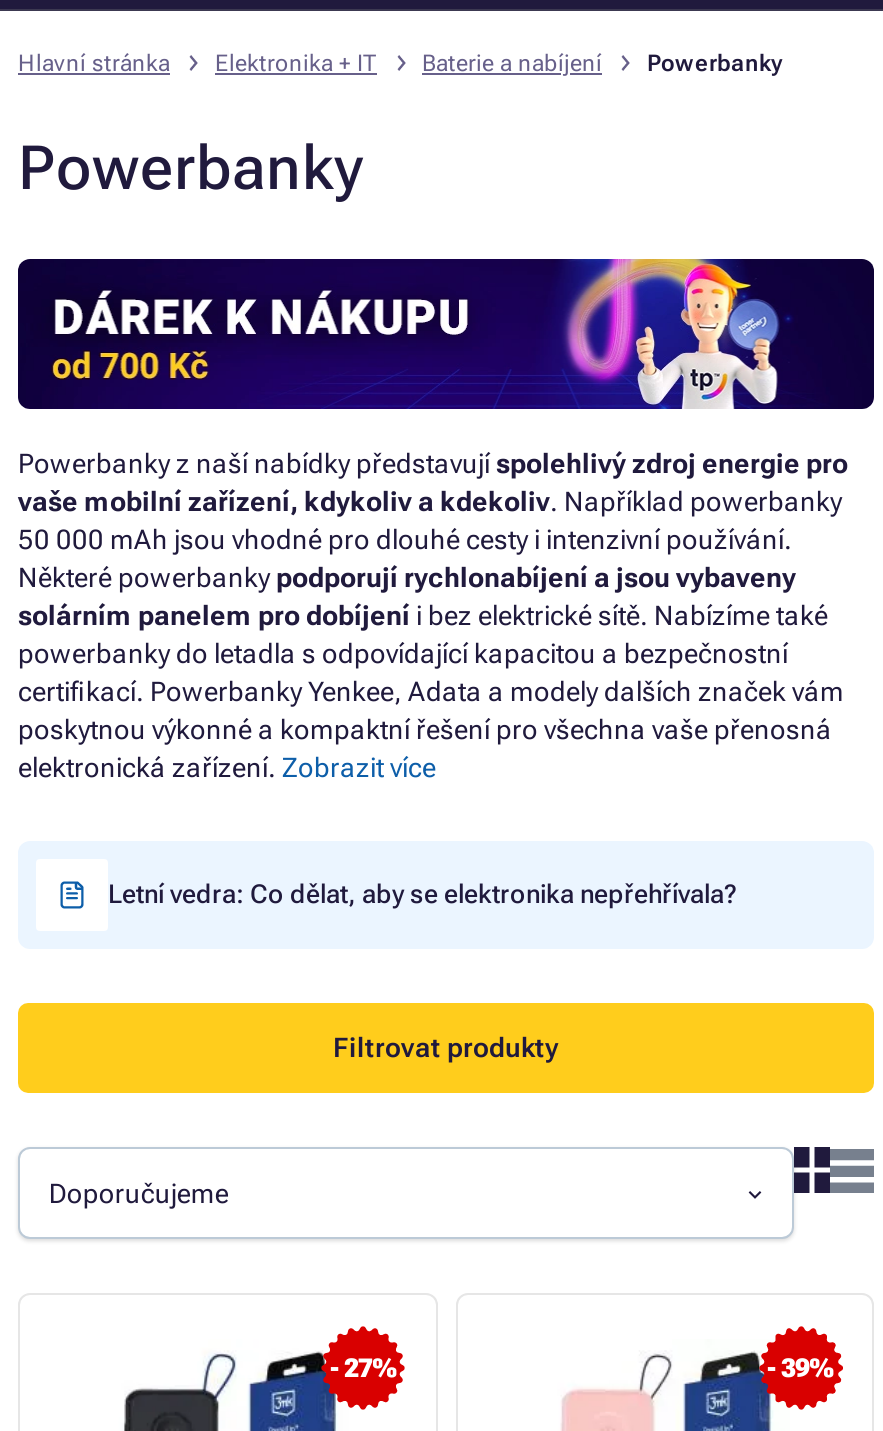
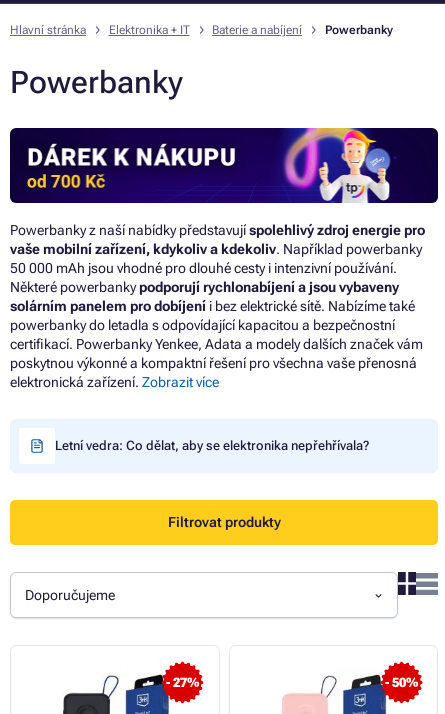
- - 39%
+ - 50%
